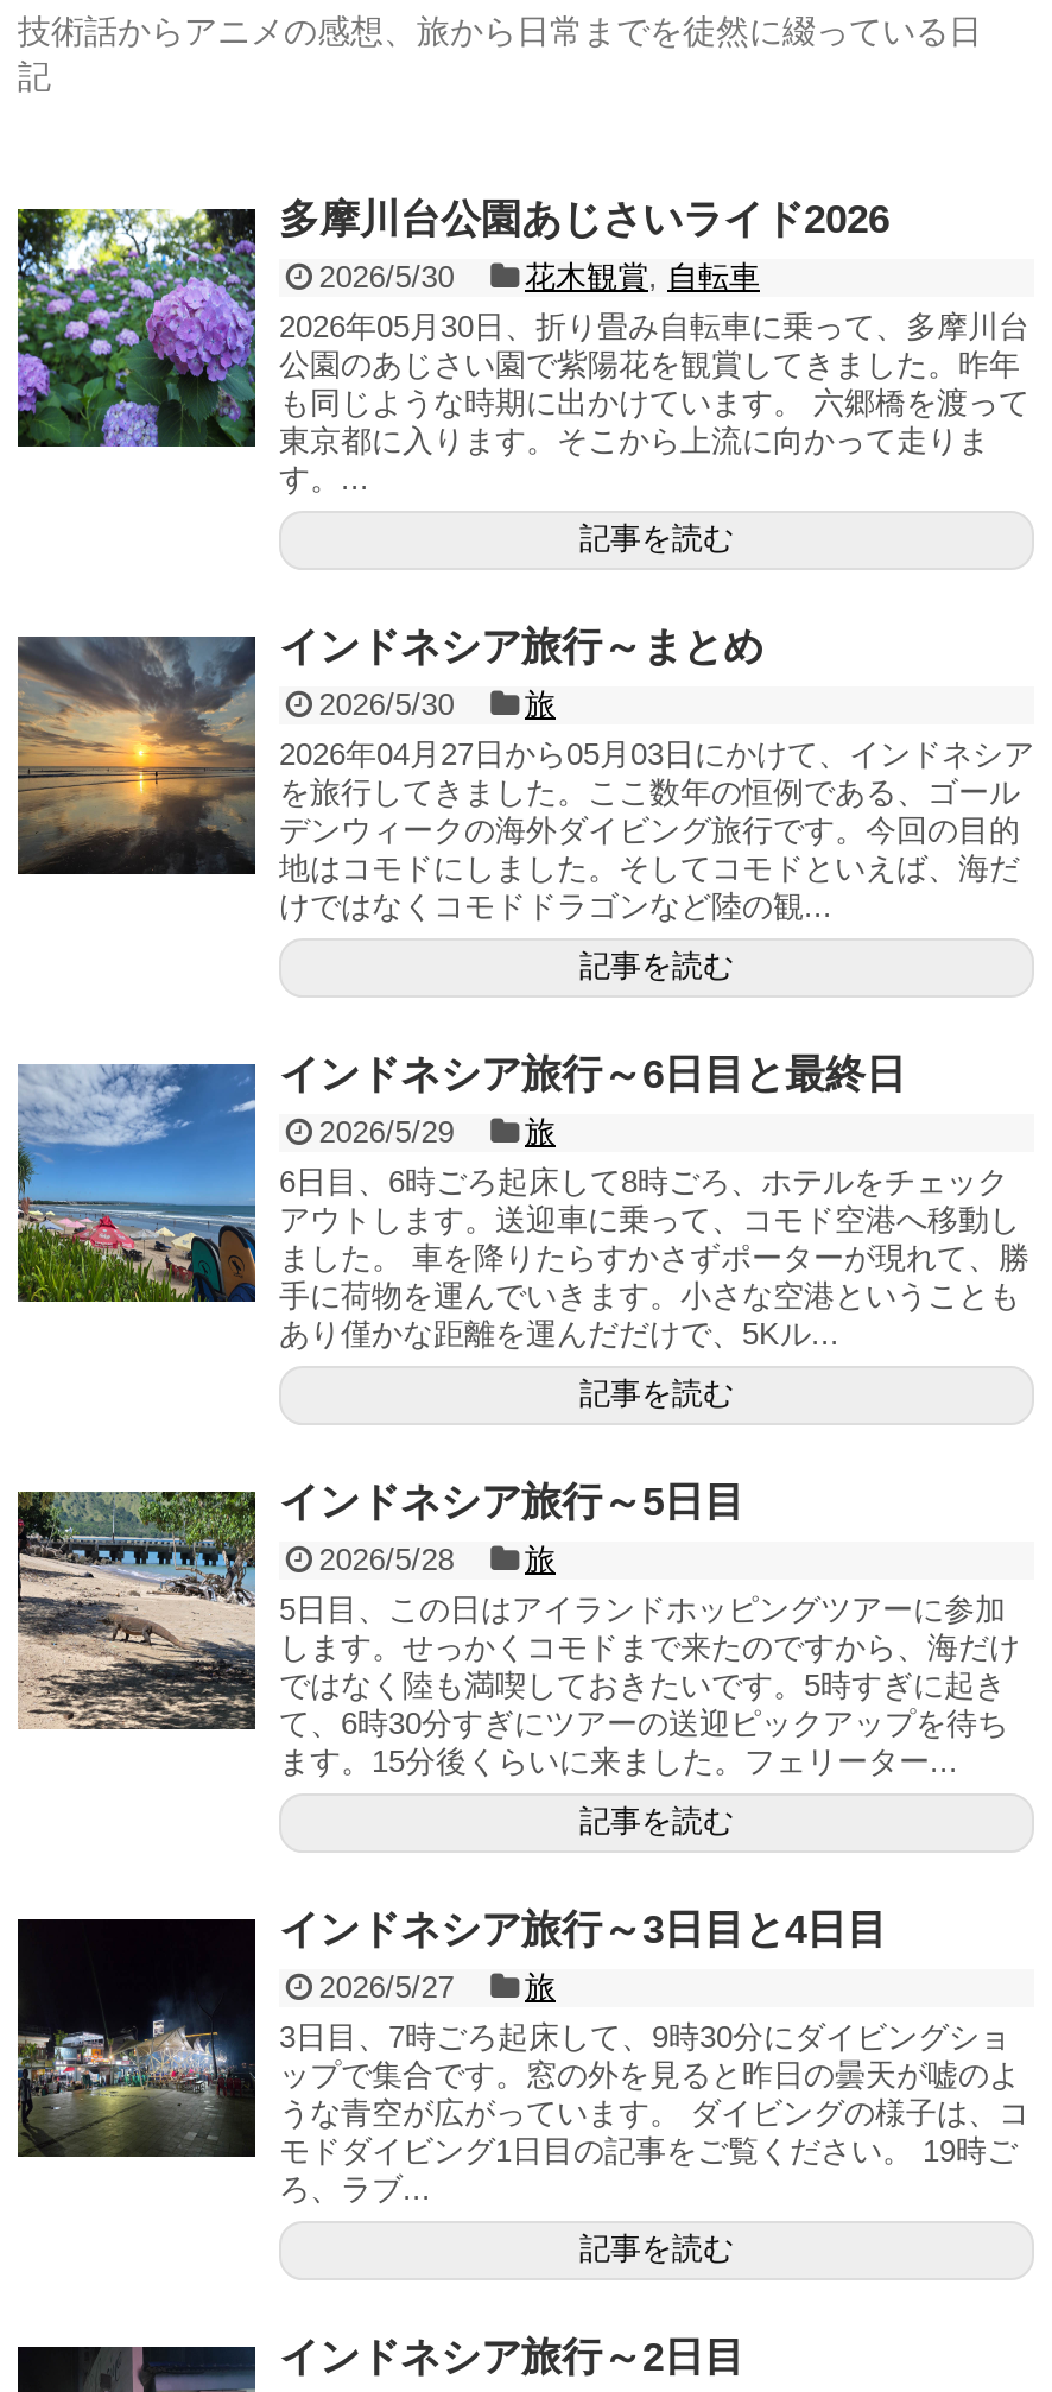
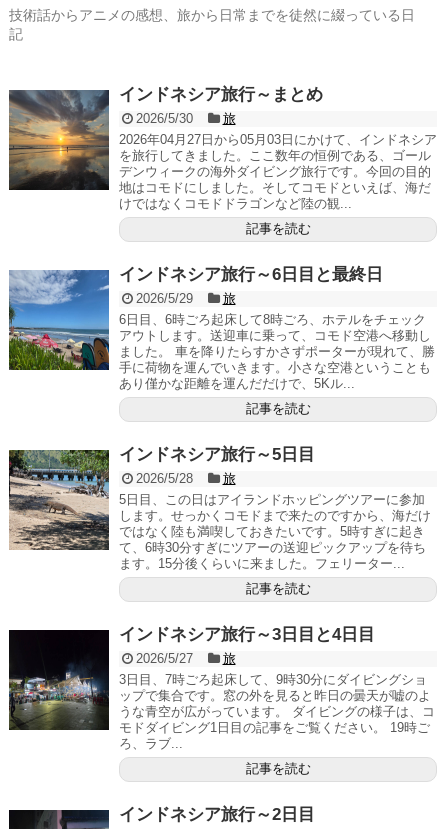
- [image]
- 多摩川台公園あじさいライド2026
- 2026/5/30
- 花木観賞,自転車
- 2026年05月30日、折り畳み自転車に乗って、多摩川台
- 公園のあじさい園で紫陽花を観賞してきました。昨年
- も同じような時期に出かけています。 六郷橋を渡って
- 東京都に入ります。そこから上流に向かって走りま
- す。...
- 記事を読む
